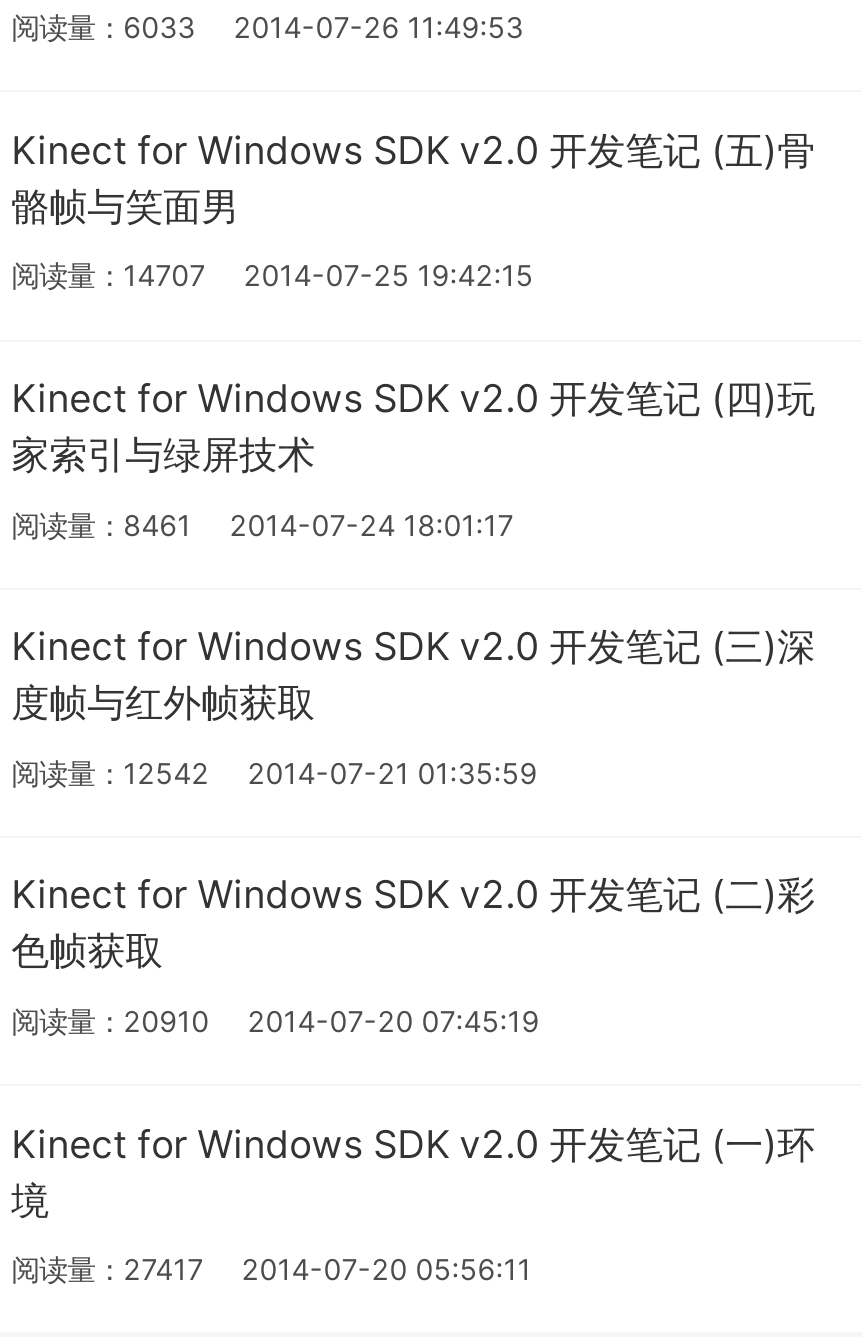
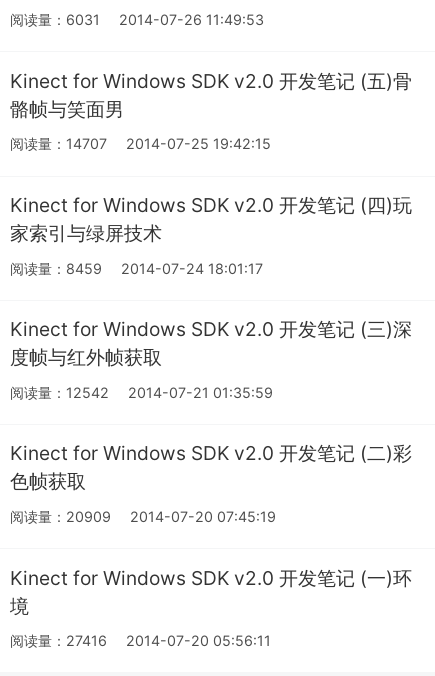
- 阅读量：6033 2014-07-26 11:49:53
+ 阅读量：6031 2014-07-26 11:49:53

- 阅读量：8461 2014-07-24 18:01:17
+ 阅读量：8459 2014-07-24 18:01:17

- 阅读量：20910 2014-07-20 07:45:19
+ 阅读量：20909 2014-07-20 07:45:19

- 阅读量：27417 2014-07-20 05:56:11
+ 阅读量：27416 2014-07-20 05:56:11
